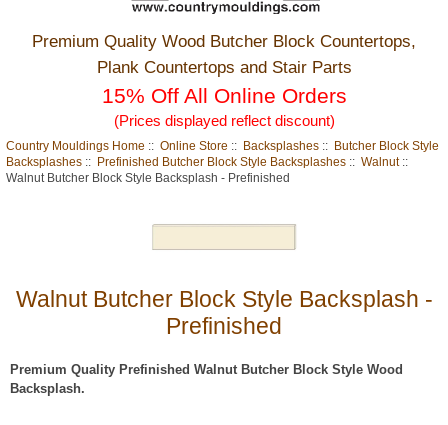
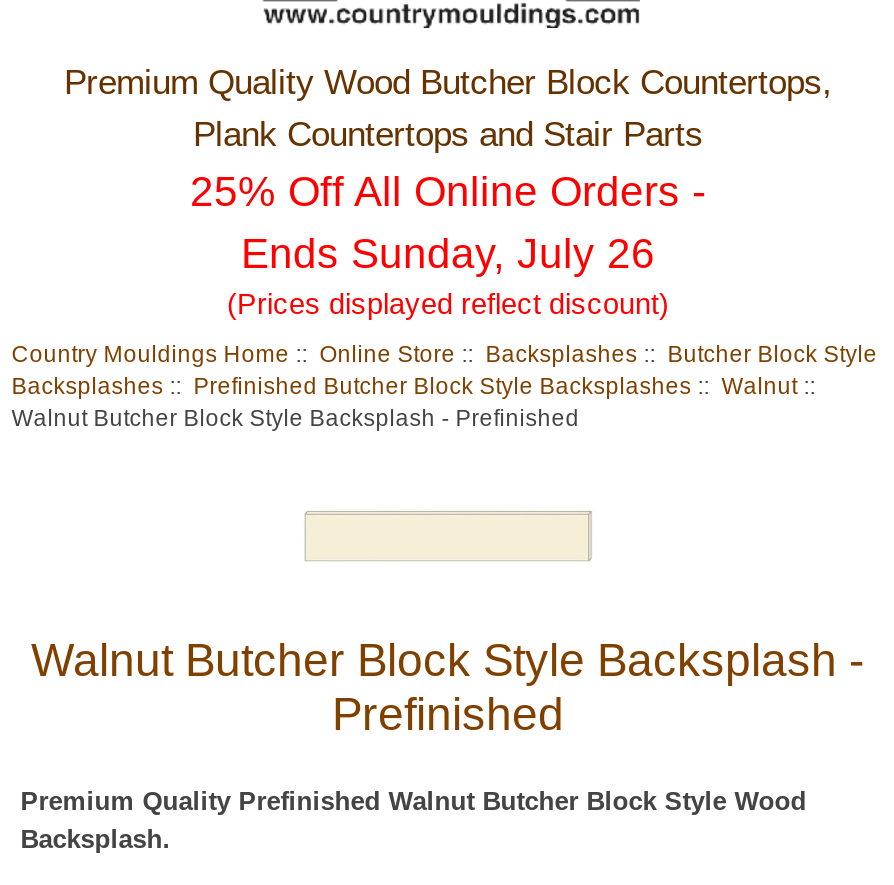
- 15% Off All Online Orders
+ 25% Off All Online Orders -
+ Ends Sunday, July 26
